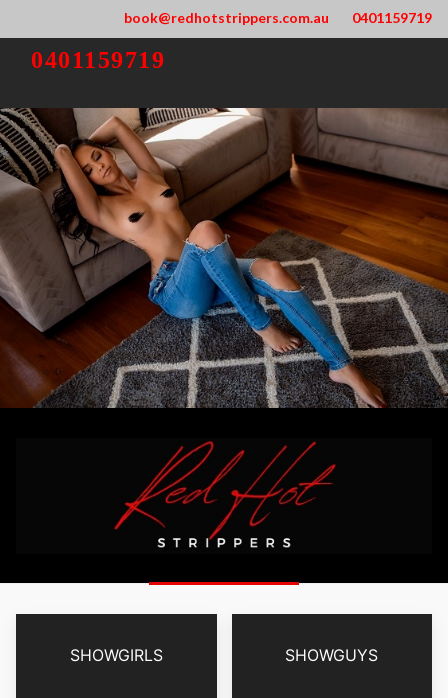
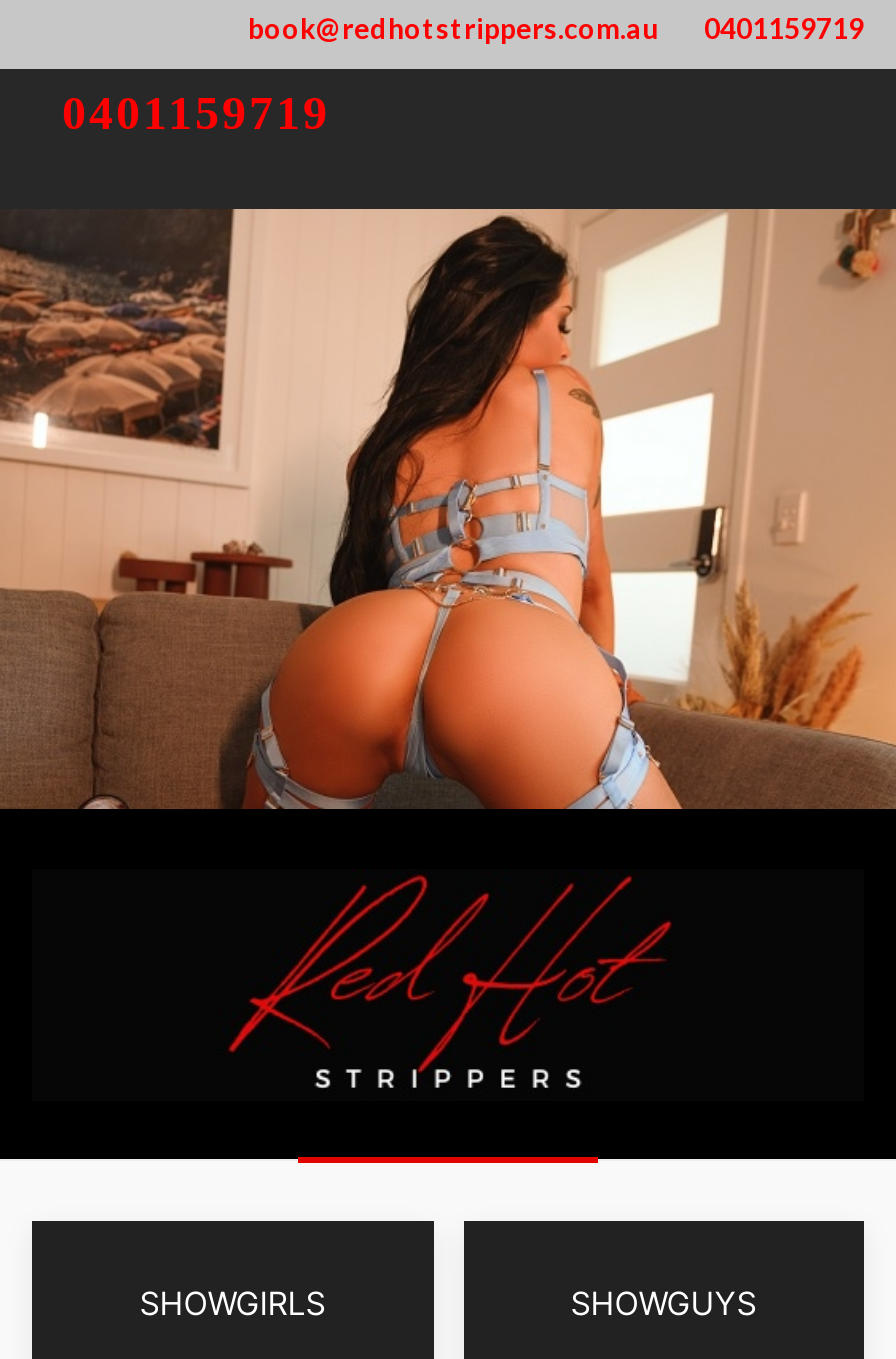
- [image]
+ [image]
